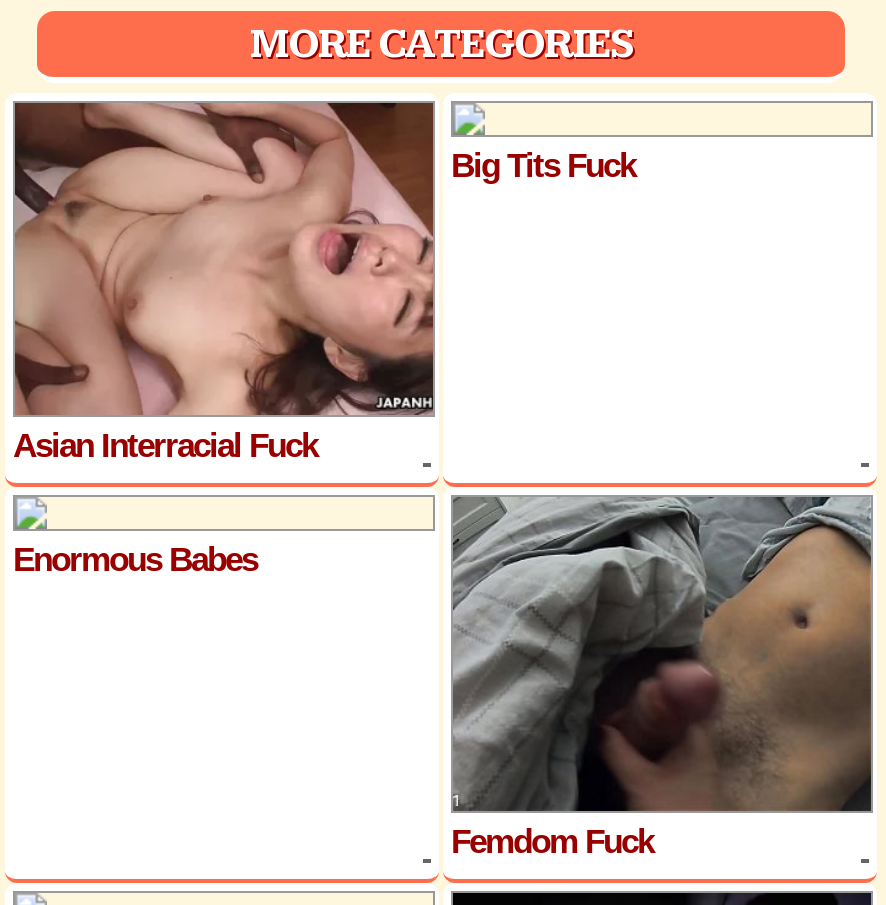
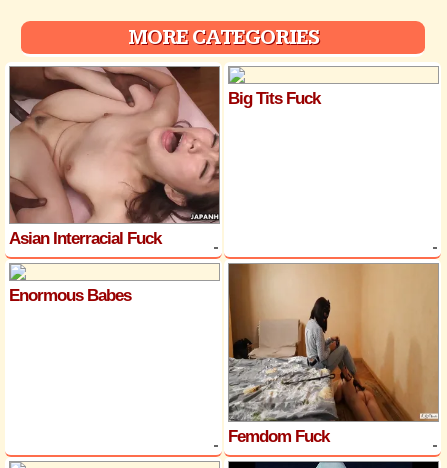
- [image]
+ [image]
